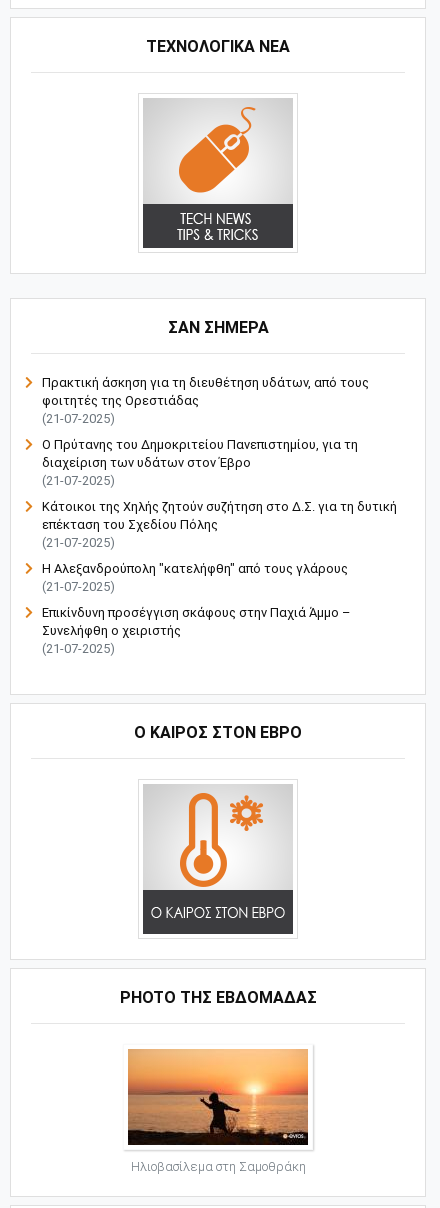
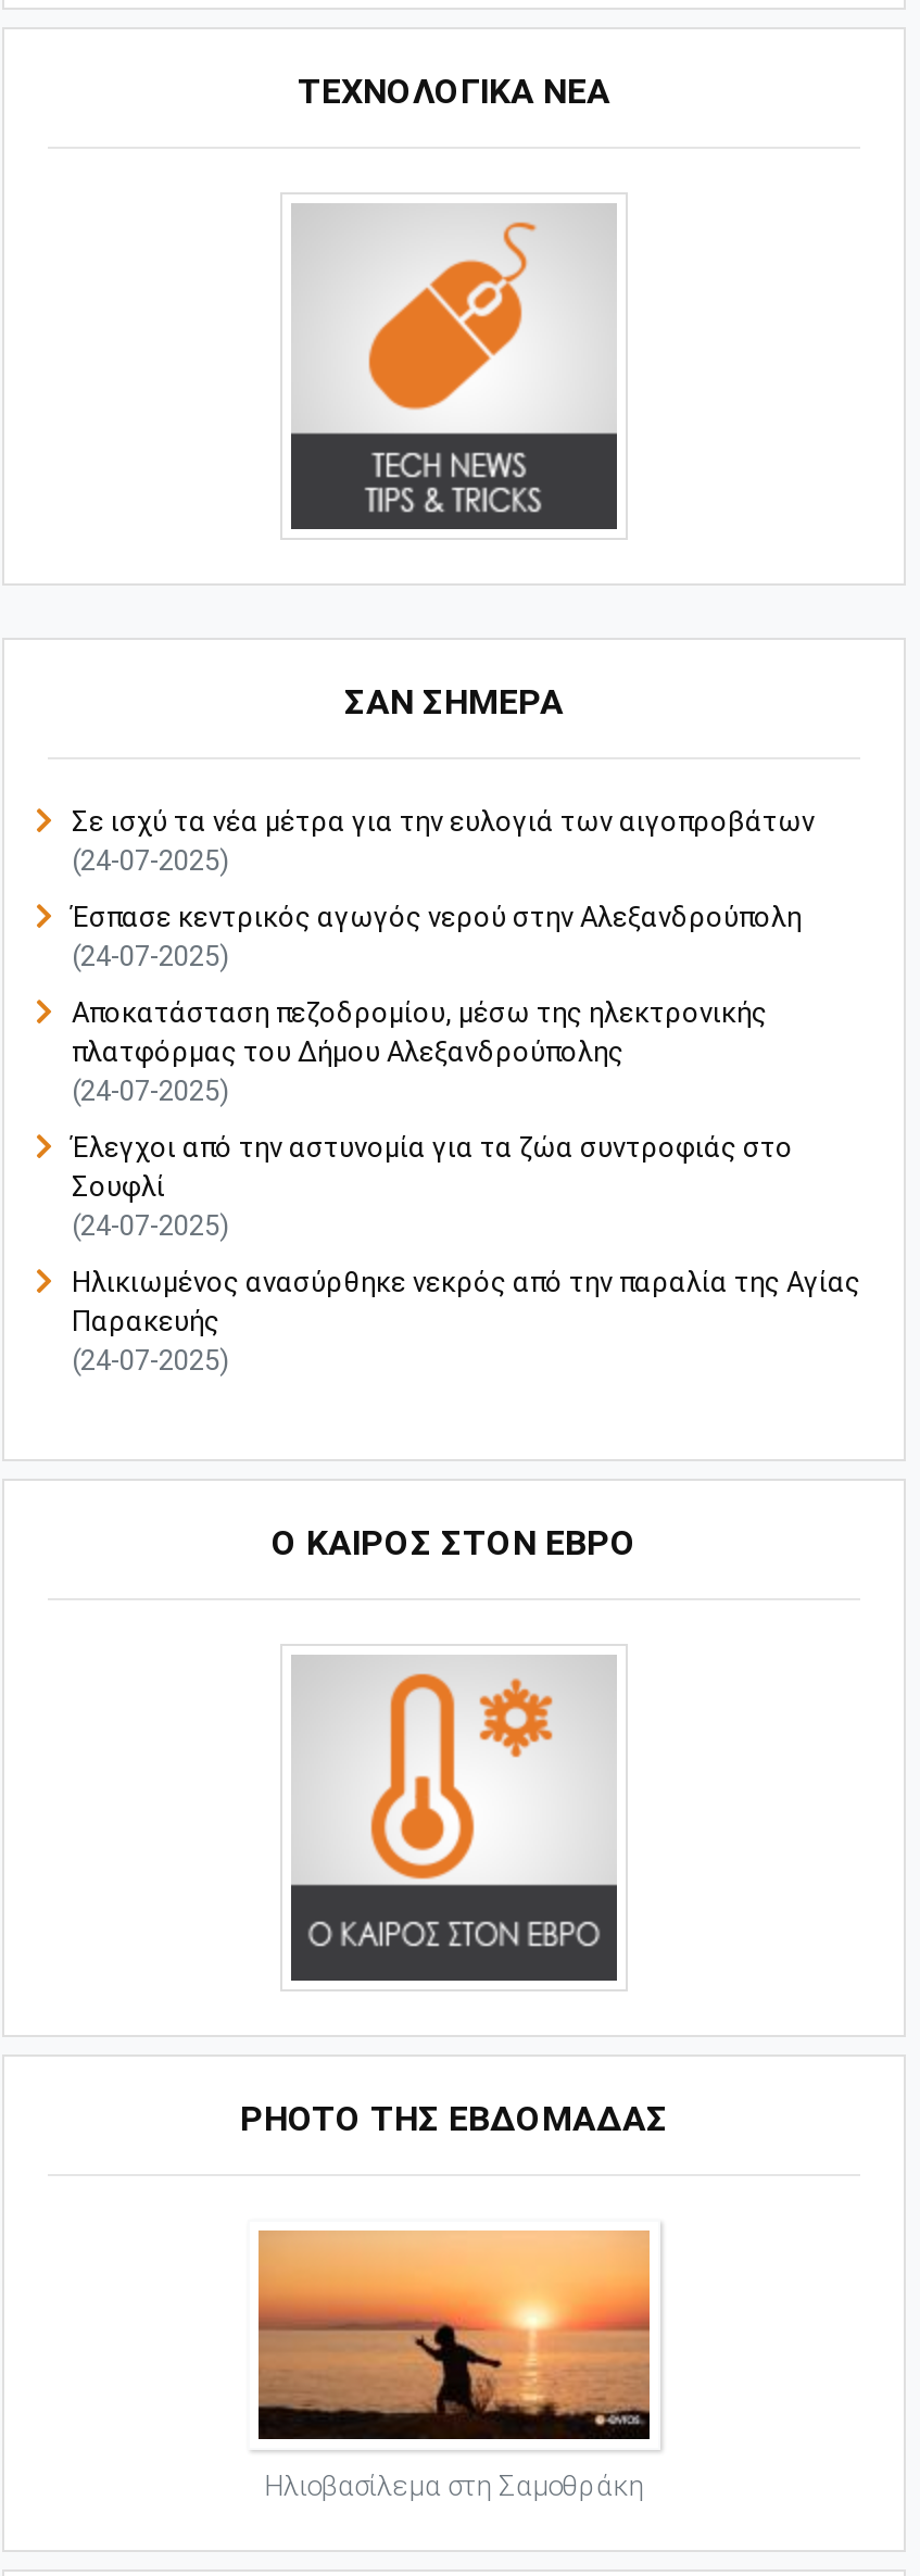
- Πρακτική άσκηση για τη διευθέτηση υδάτων, από τους
- φοιτητές της Ορεστιάδας
- (21-07-2025)
+ Σε ισχύ τα νέα μέτρα για την ευλογιά των αιγοπροβάτων
+ (24-07-2025)

- Ο Πρύτανης του Δημοκριτείου Πανεπιστημίου, για τη
- διαχείριση των υδάτων στον Έβρο
- (21-07-2025)
+ Έσπασε κεντρικός αγωγός νερού στην Αλεξανδρούπολη
+ (24-07-2025)

- Κάτοικοι της Χηλής ζητούν συζήτηση στο Δ.Σ. για τη δυτική
- επέκταση του Σχεδίου Πόλης
- (21-07-2025)
+ Αποκατάσταση πεζοδρομίου, μέσω της ηλεκτρονικής
+ πλατφόρμας του Δήμου Αλεξανδρούπολης
+ (24-07-2025)

- Η Αλεξανδρούπολη "κατελήφθη" από τους γλάρους
- (21-07-2025)
+ Έλεγχοι από την αστυνομία για τα ζώα συντροφιάς στο
+ Σουφλί
+ (24-07-2025)

- Επικίνδυνη προσέγγιση σκάφους στην Παχιά Άμμο –
- Συνελήφθη ο χειριστής
- (21-07-2025)
+ Ηλικιωμένος ανασύρθηκε νεκρός από την παραλία της Αγίας
+ Παρακευής
+ (24-07-2025)
